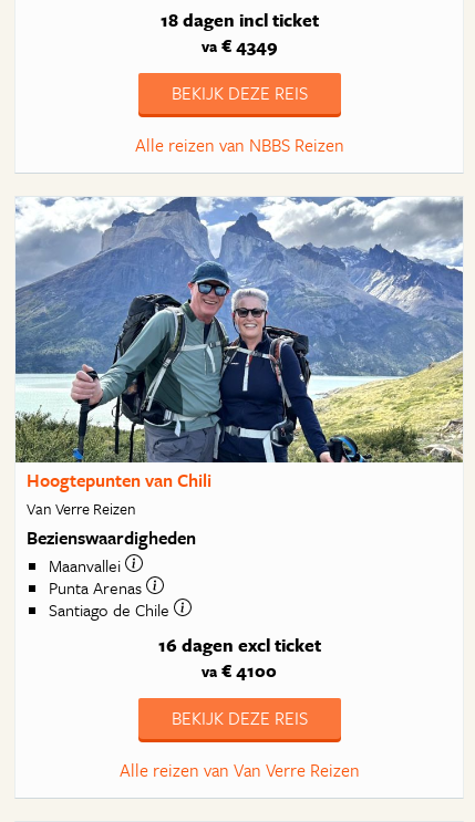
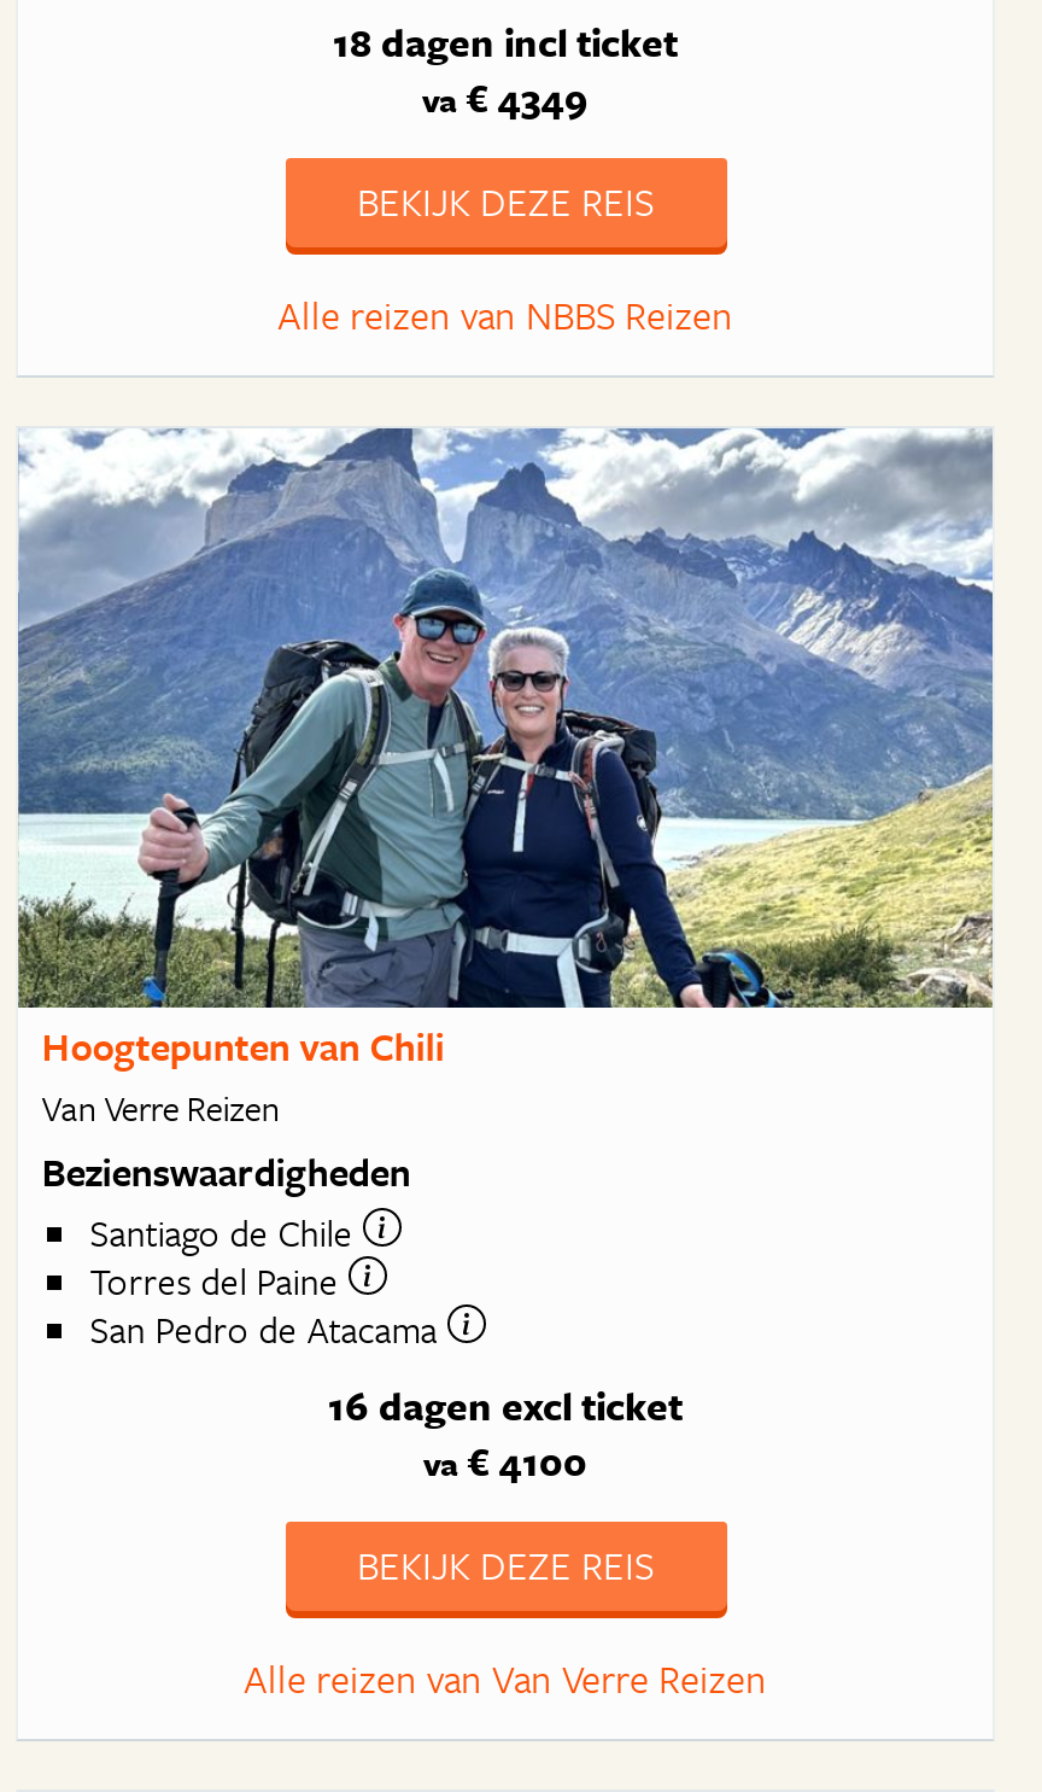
- Maanvallei
- Punta Arenas

moved up: Santiago de Chile

+ Torres del Paine
+ San Pedro de Atacama
